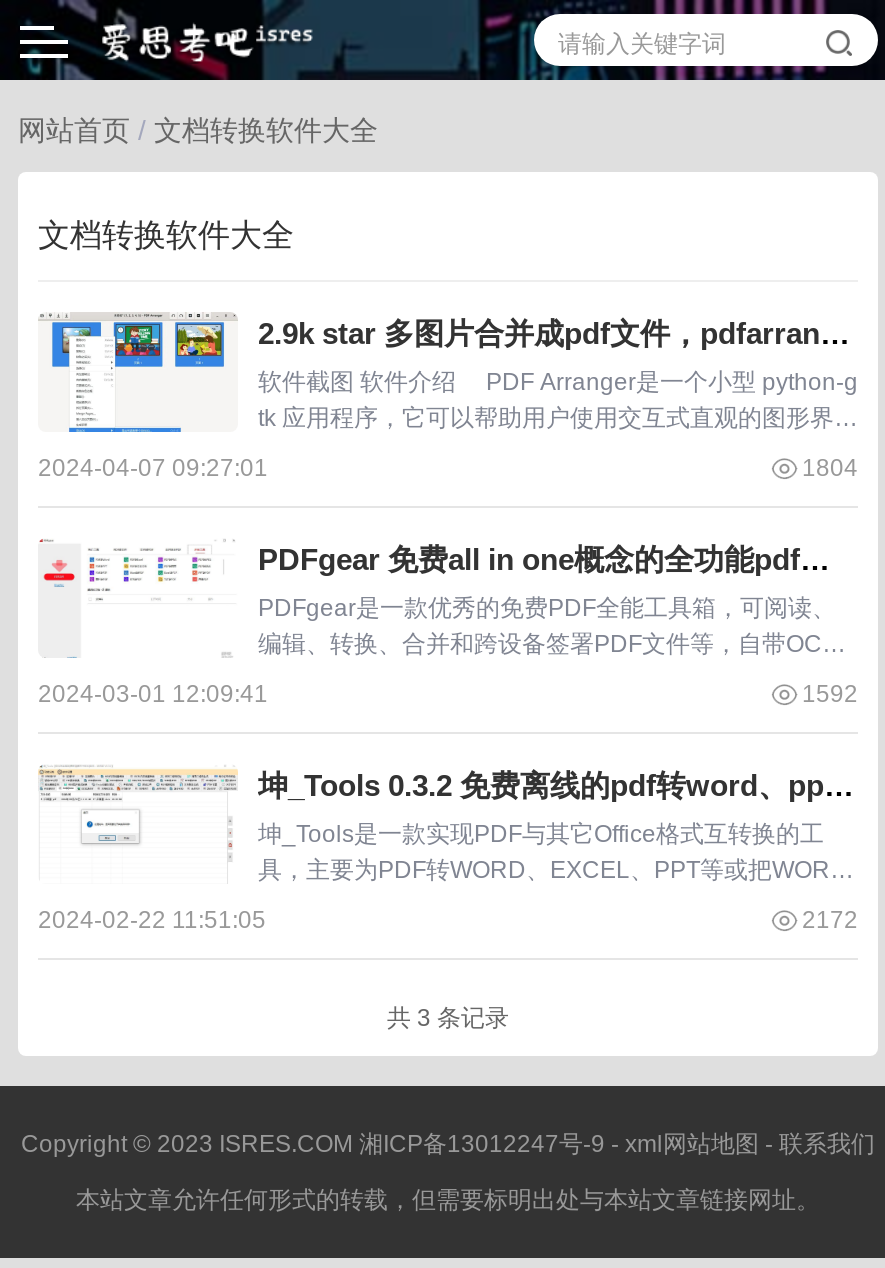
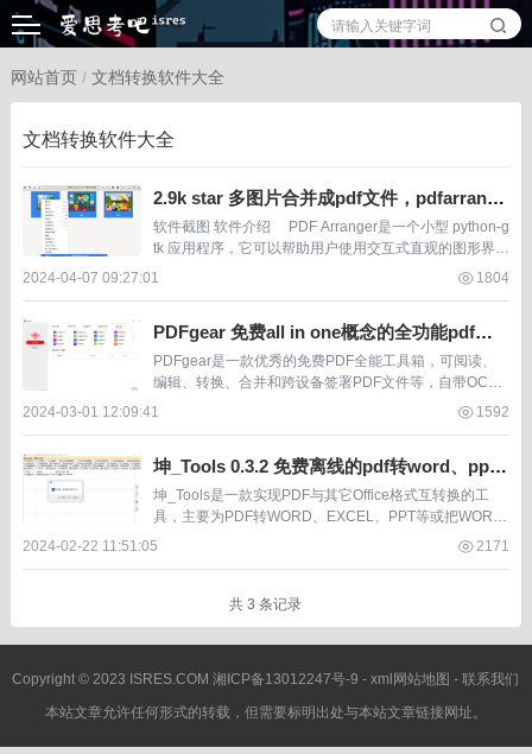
- 2172
+ 2171
